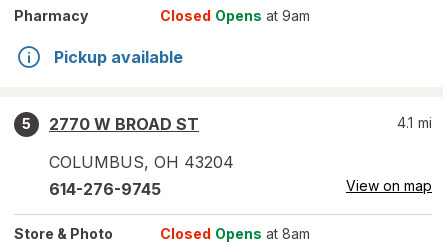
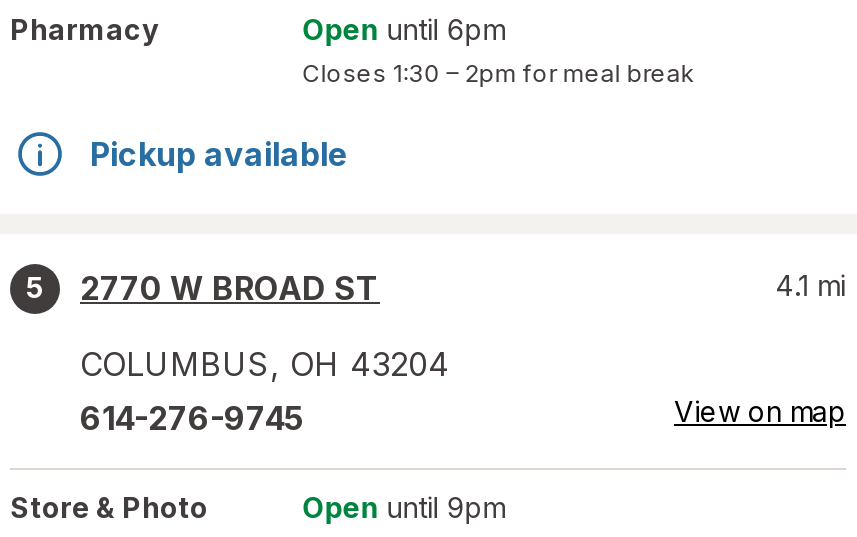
- Closed Opens at 9am
+ Open until 6pm
+ Closes 1:30 – 2pm for meal break

- Closed Opens at 8am
+ Open until 9pm
